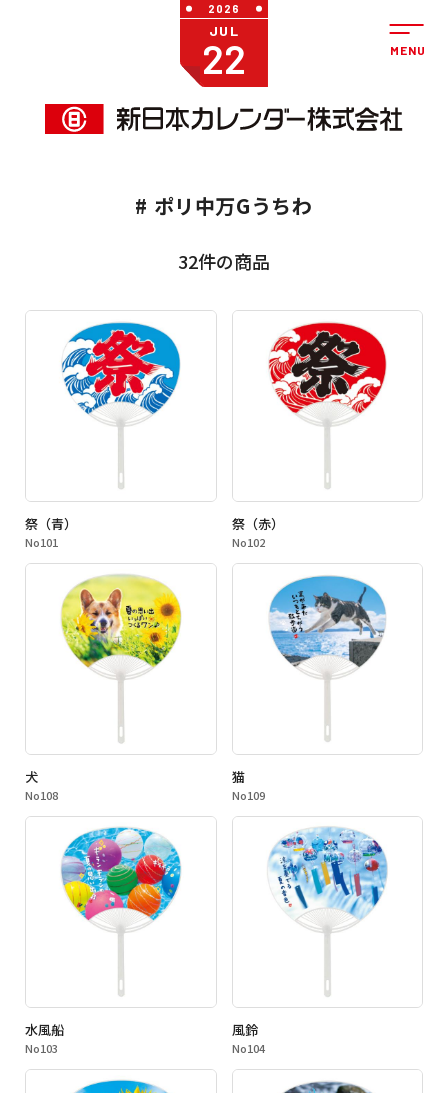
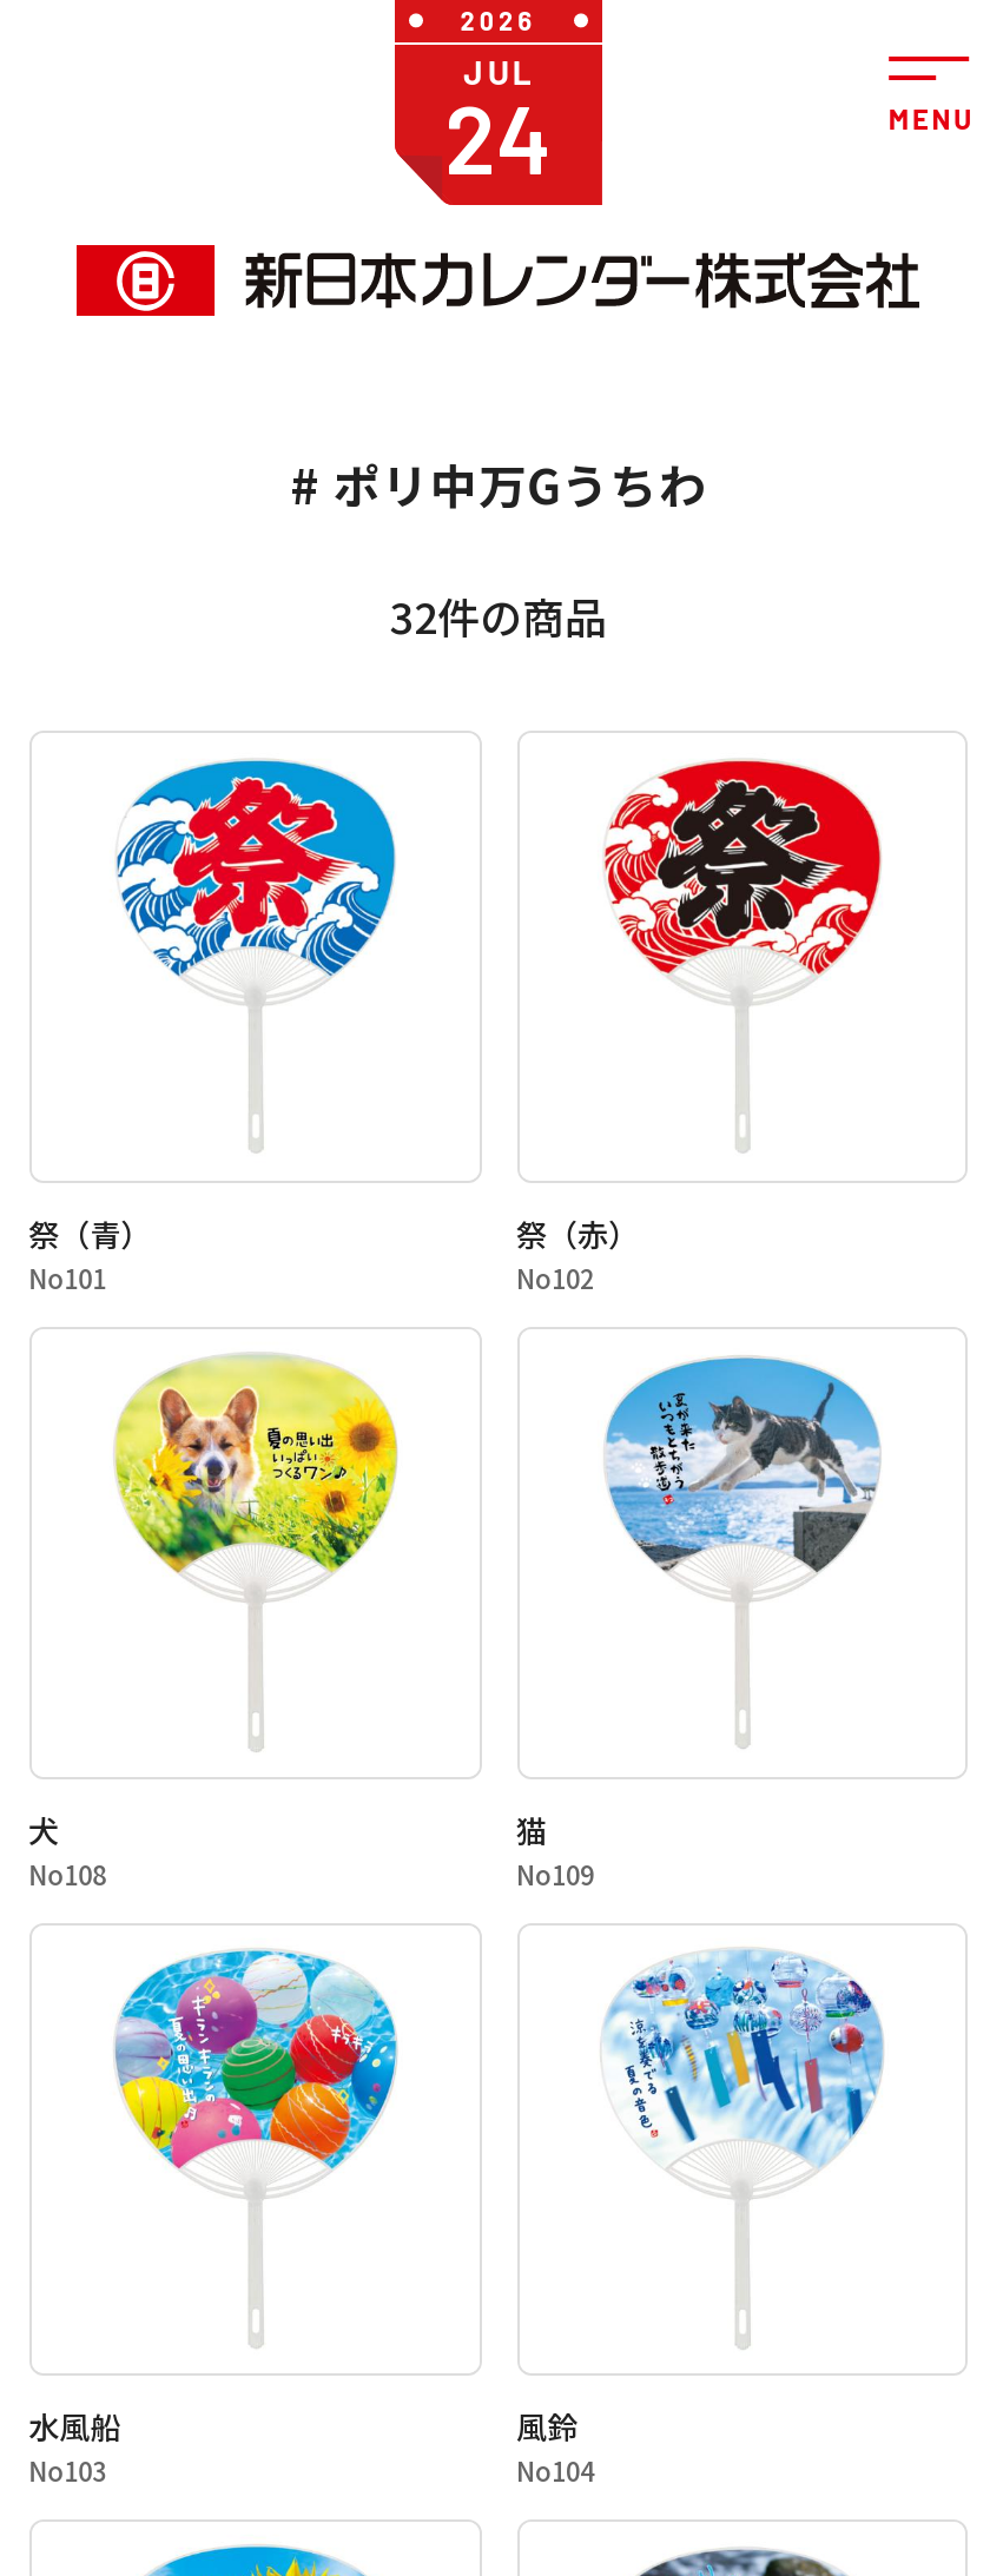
- 22
+ 24
